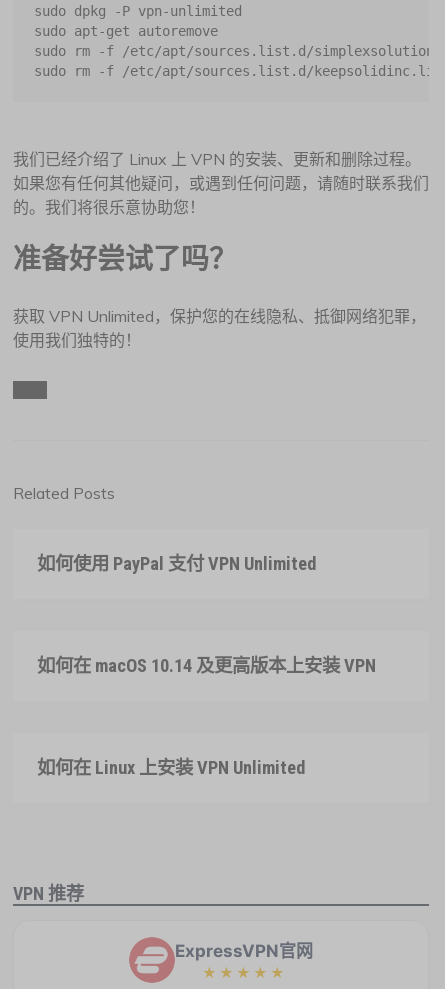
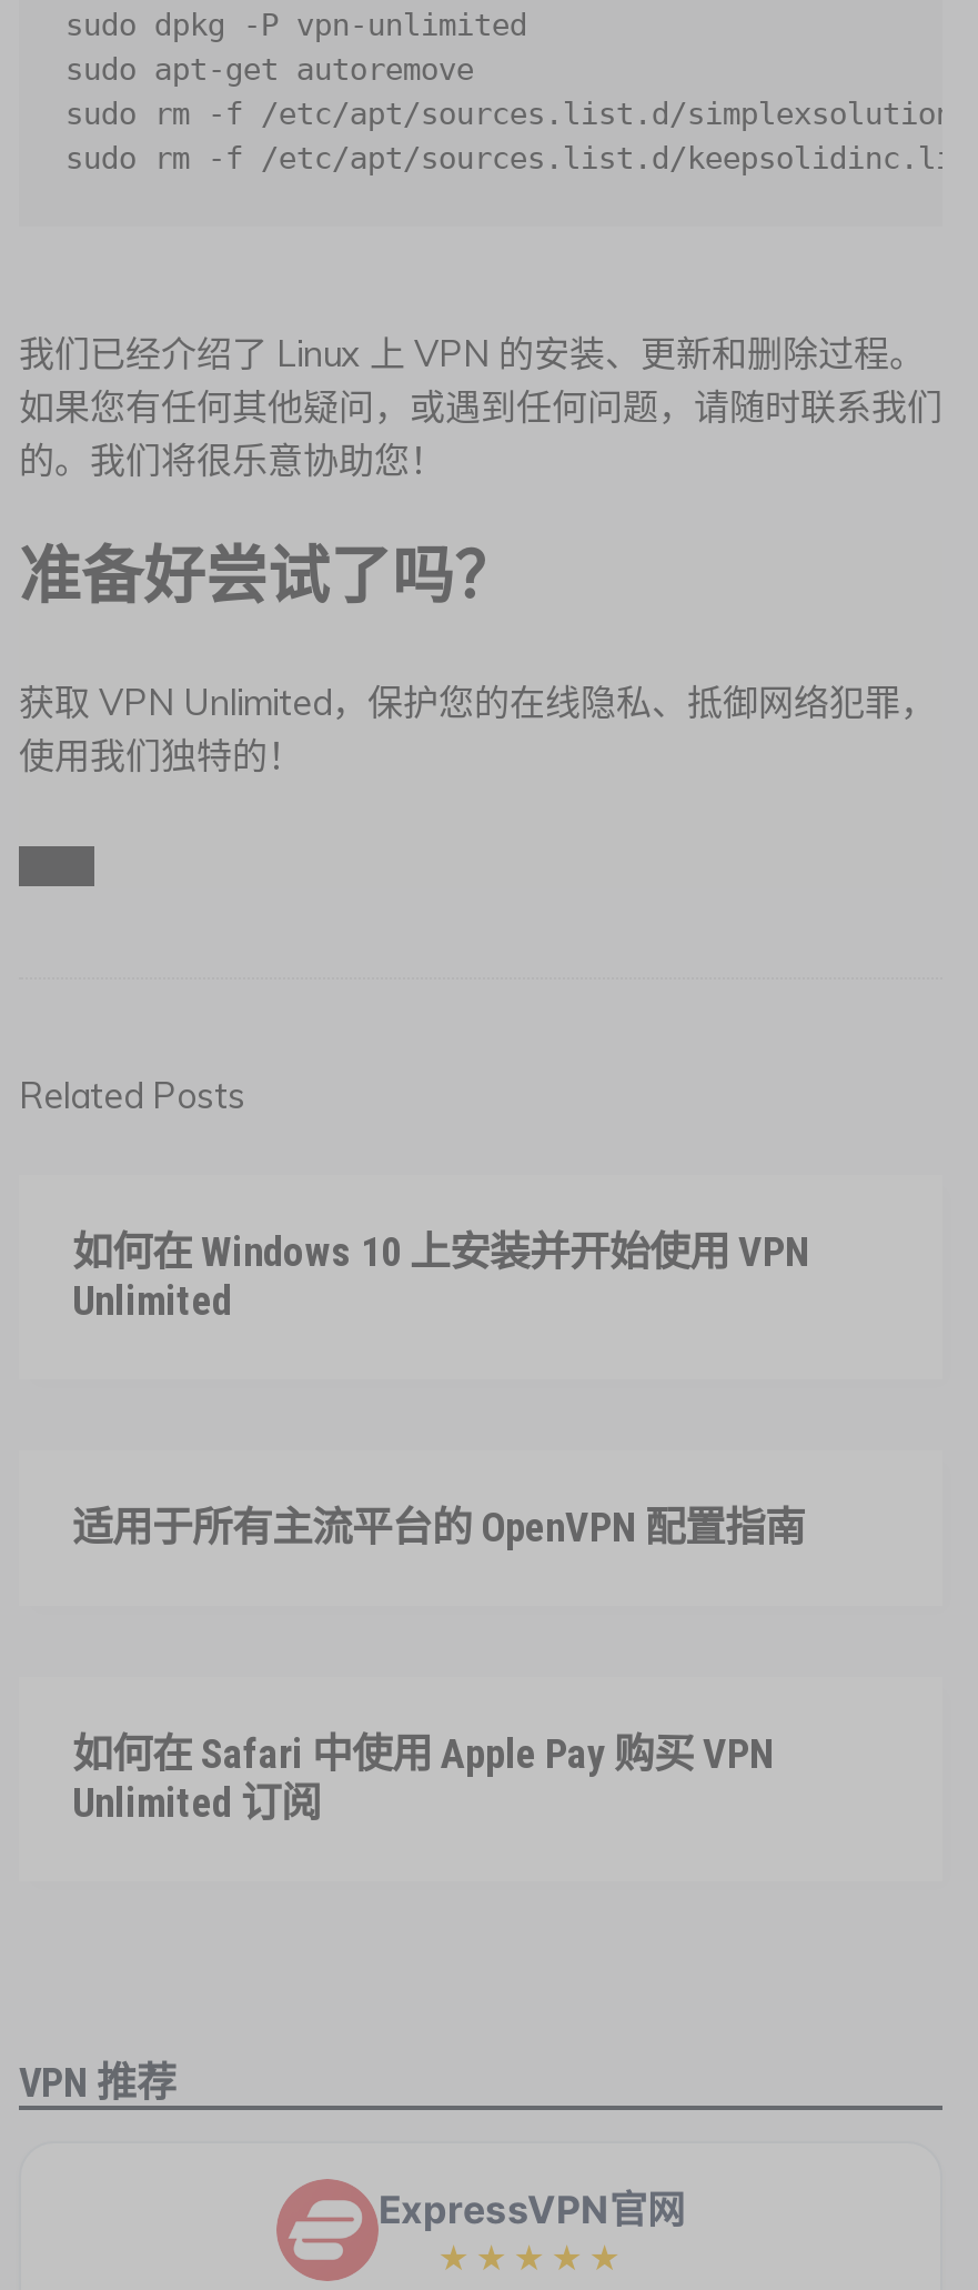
- 如何使用 PayPal 支付 VPN Unlimited
+ 如何在 Windows 10 上安装并开始使用 VPN
+ Unlimited

- 如何在 macOS 10.14 及更高版本上安装 VPN
+ 适用于所有主流平台的 OpenVPN 配置指南

- 如何在 Linux 上安装 VPN Unlimited
+ 如何在 Safari 中使用 Apple Pay 购买 VPN
+ Unlimited 订阅
